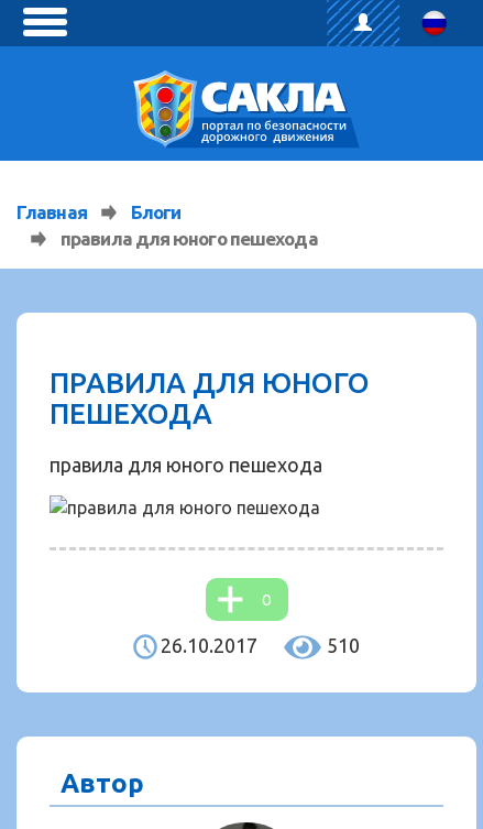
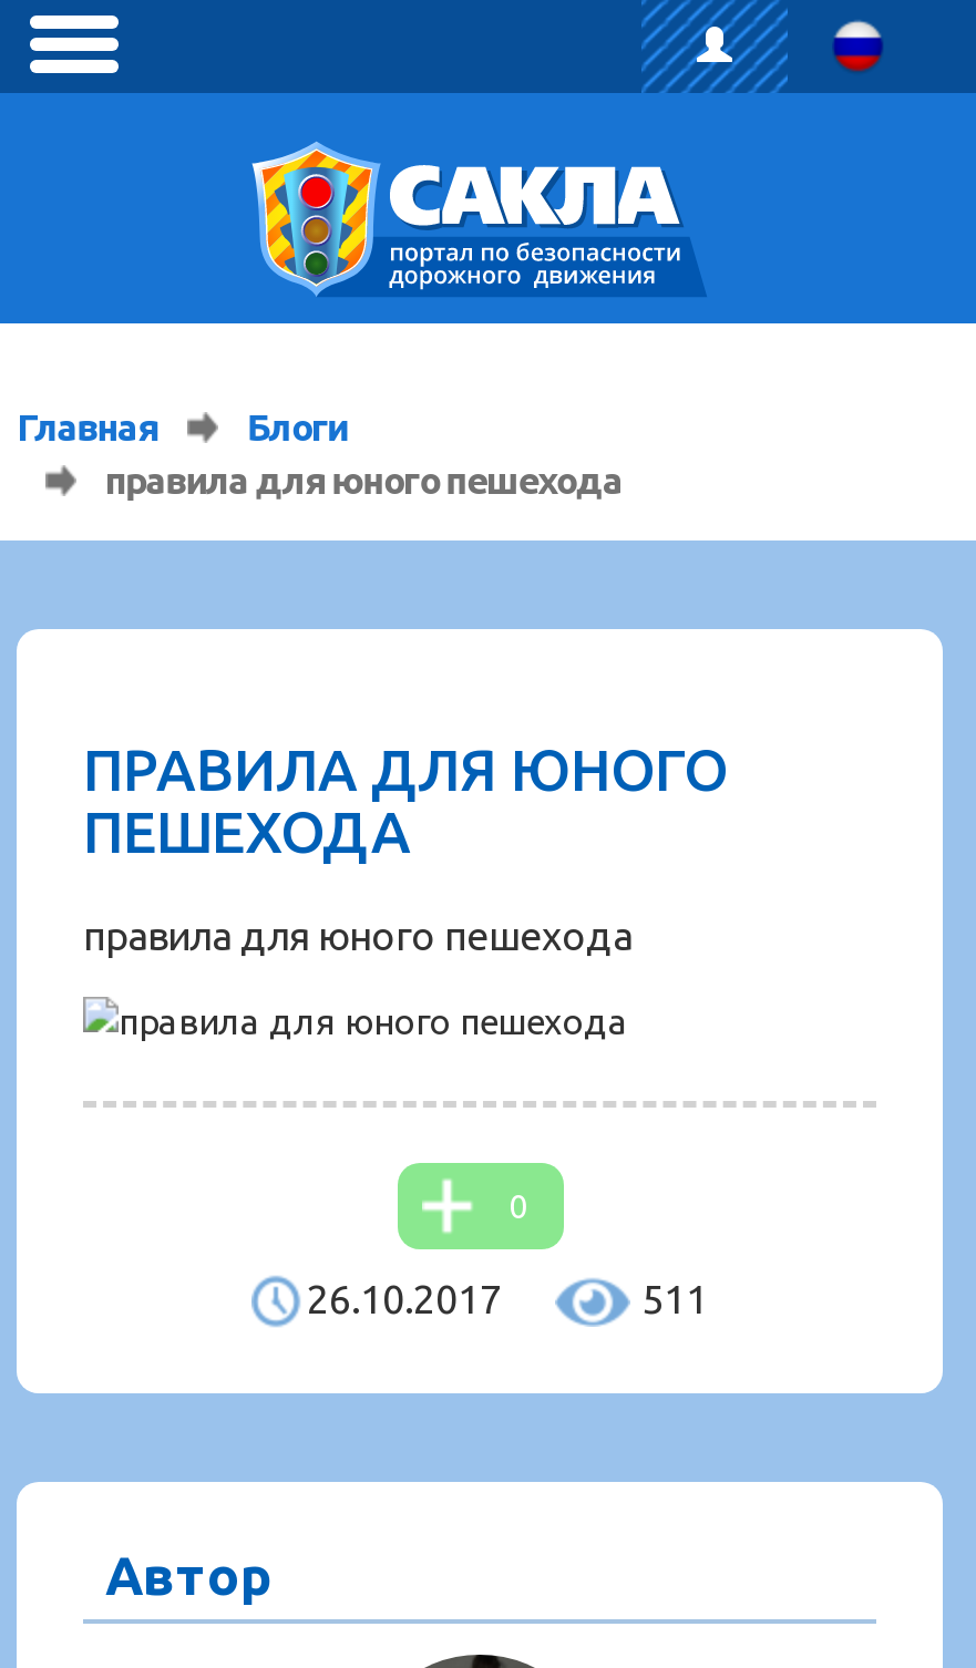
- 510
+ 511
